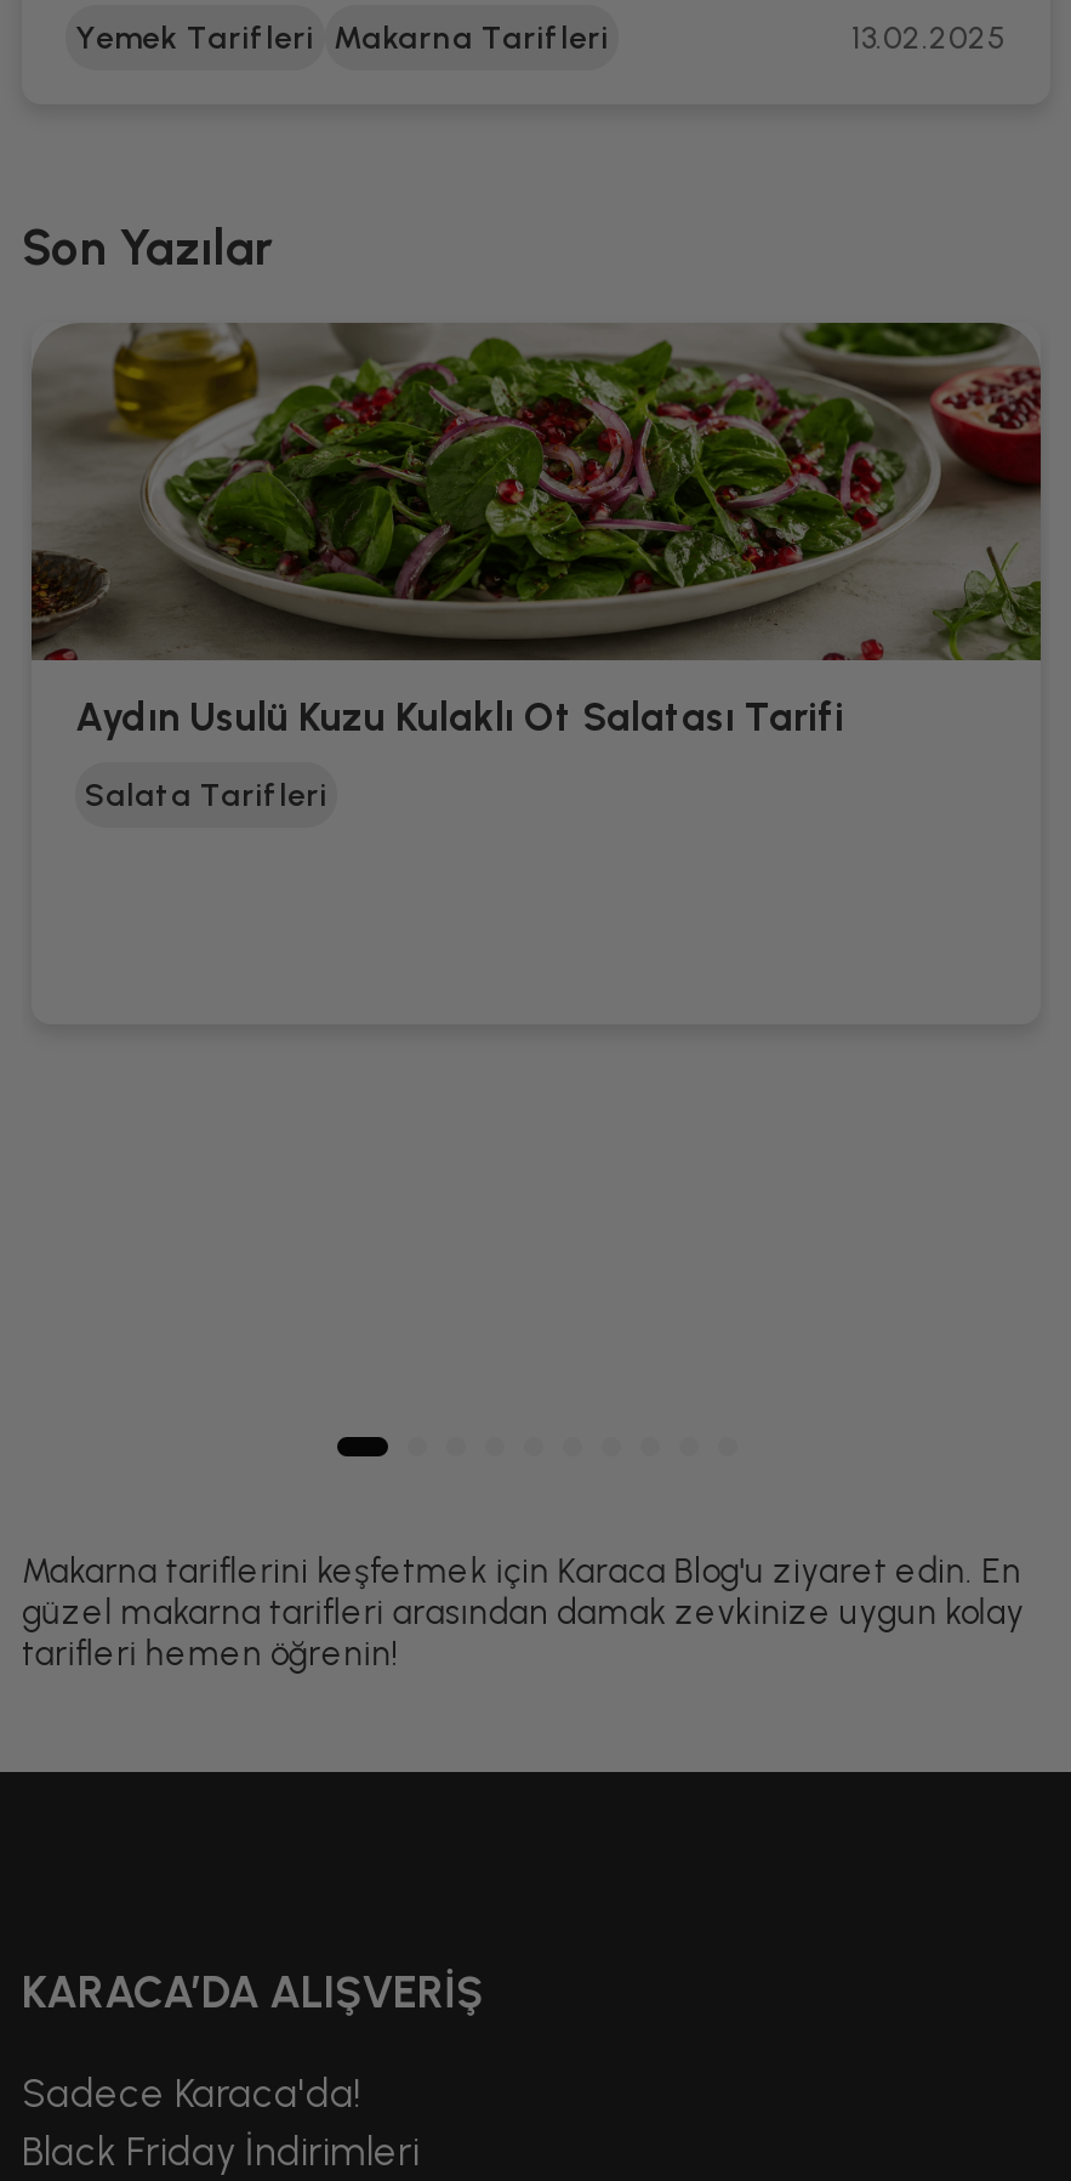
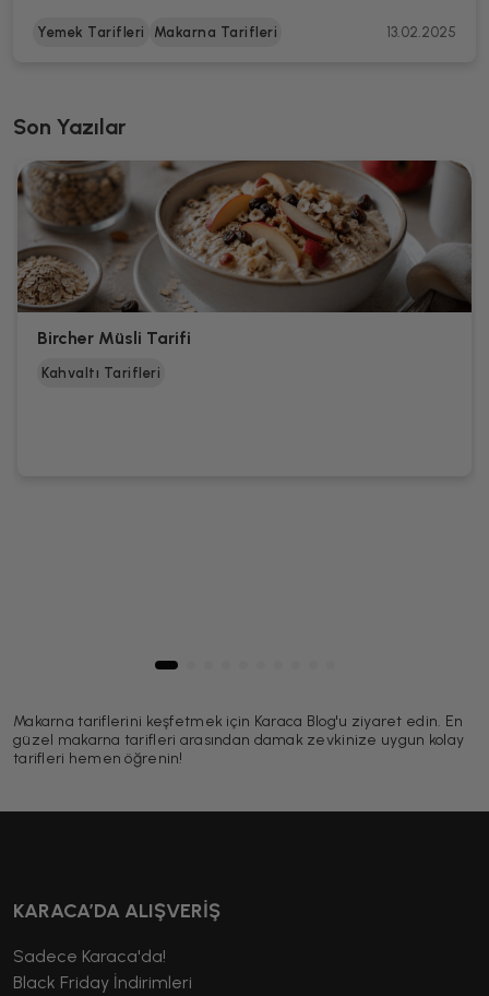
- [image]
- Aydın Usulü Kuzu Kulaklı Ot Salatası Tarifi
+ [image]
+ Bircher Müsli Tarifi

- Salata Tarifleri
+ Kahvaltı Tarifleri
